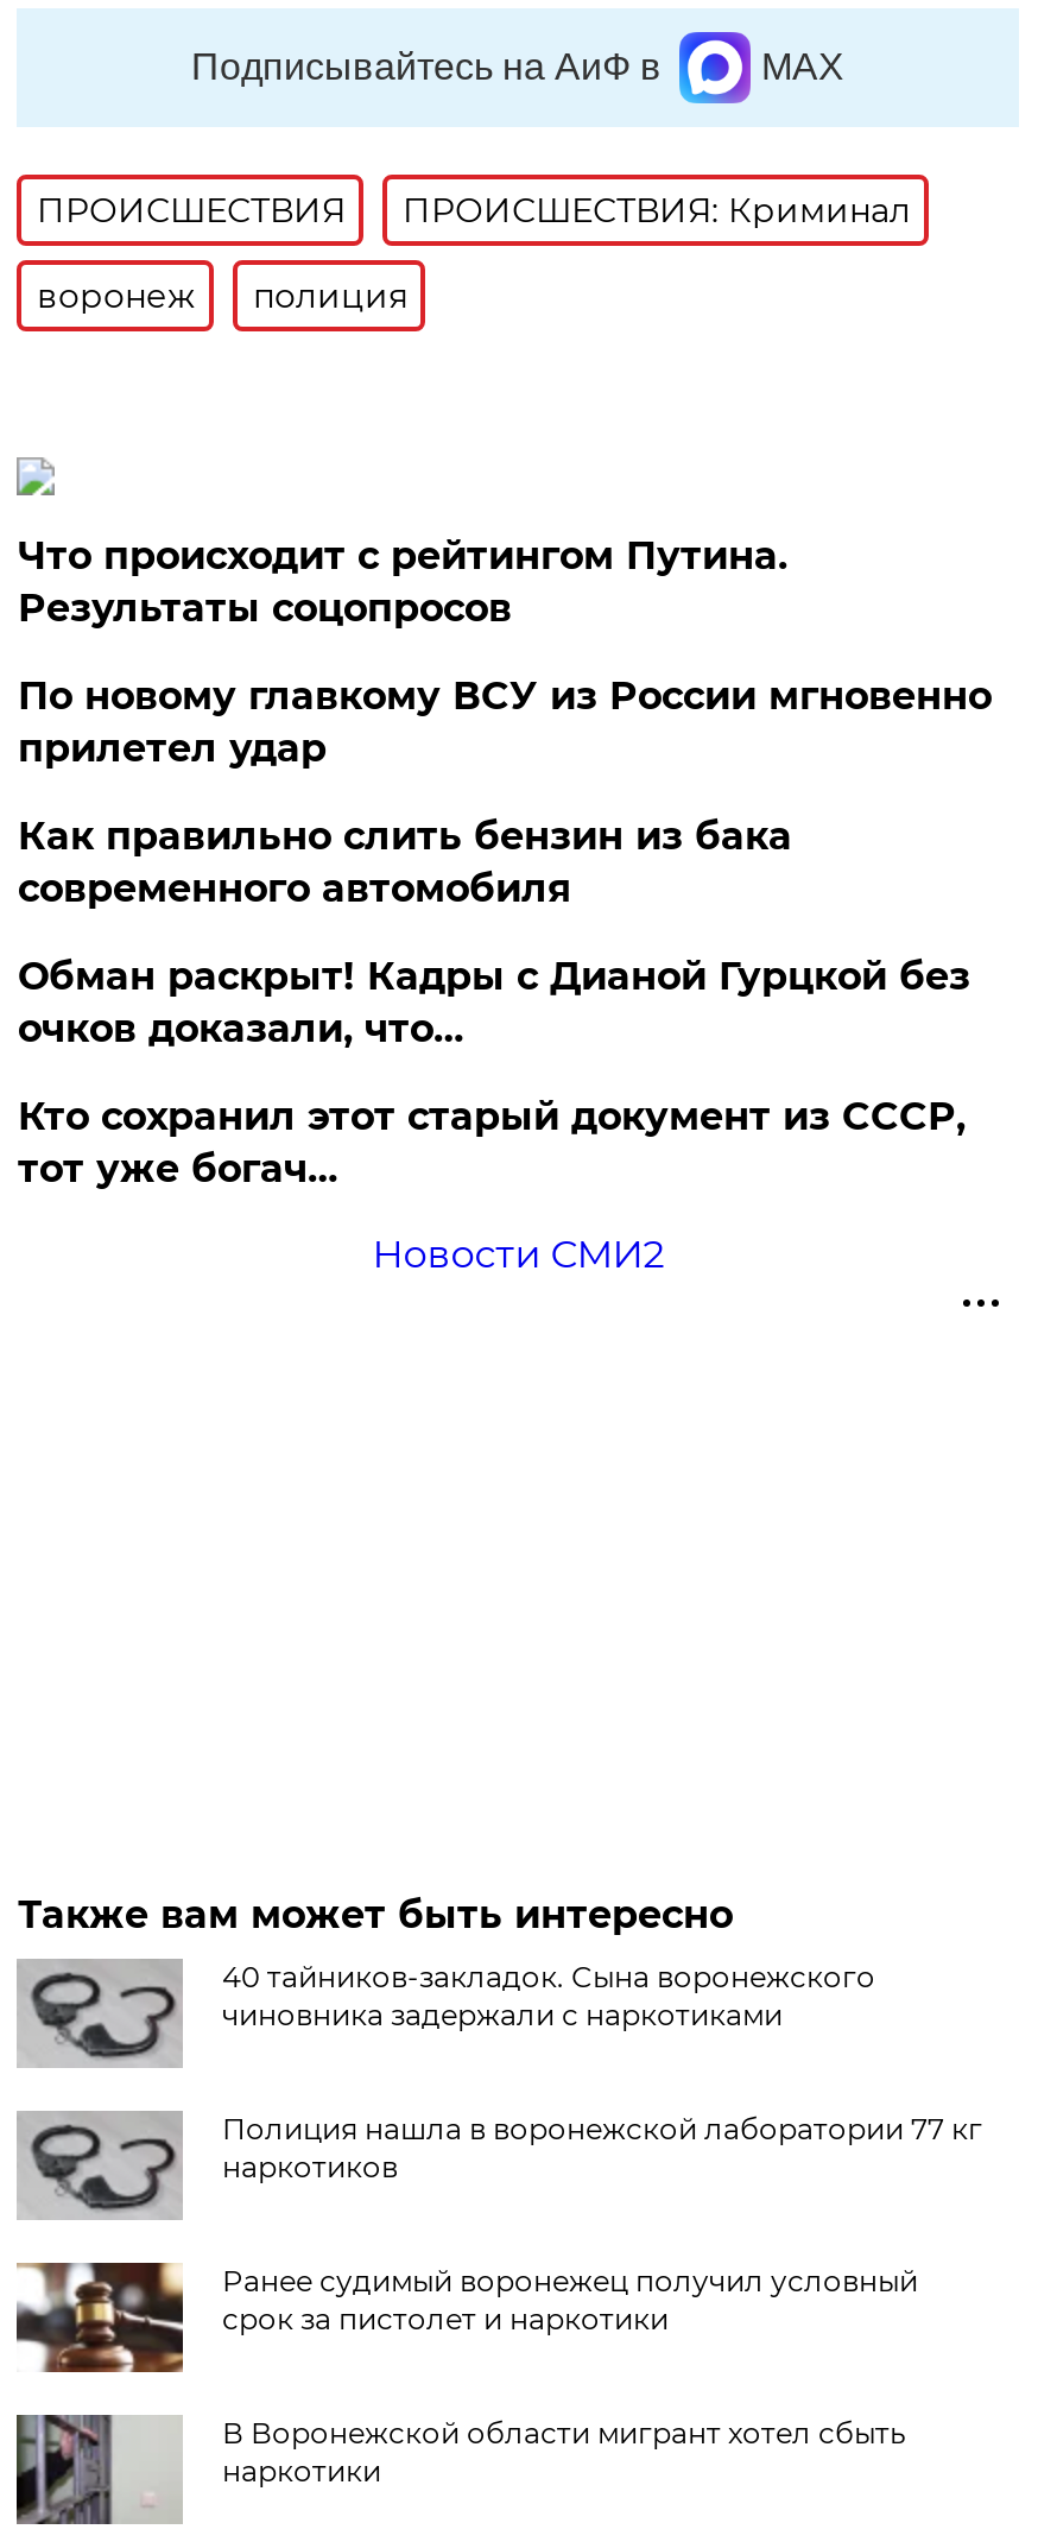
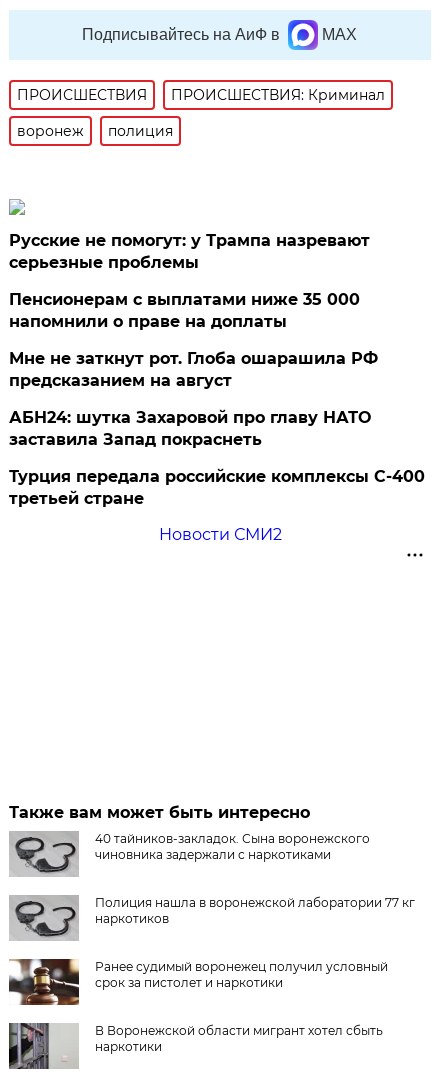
- Что происходит с рейтингом Путина.
- Результаты соцопросов
+ Русские не помогут: у Трампа назревают
+ серьезные проблемы

- По новому главкому ВСУ из России мгновенно
- прилетел удар
+ Пенсионерам с выплатами ниже 35 000
+ напомнили о праве на доплаты

- Как правильно слить бензин из бака
- современного автомобиля
+ Мне не заткнут рот. Глоба ошарашила РФ
+ предсказанием на август

- Обман раскрыт! Кадры с Дианой Гурцкой без
- очков доказали, что…
+ АБН24: шутка Захаровой про главу НАТО
+ заставила Запад покраснеть

- Кто сохранил этот старый документ из СССР,
- тот уже богач…
+ Турция передала российские комплексы С-400
+ третьей стране
